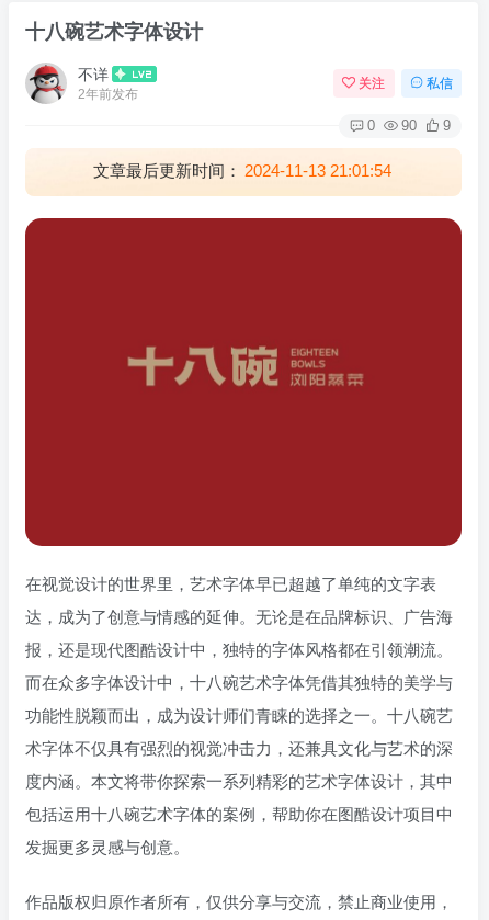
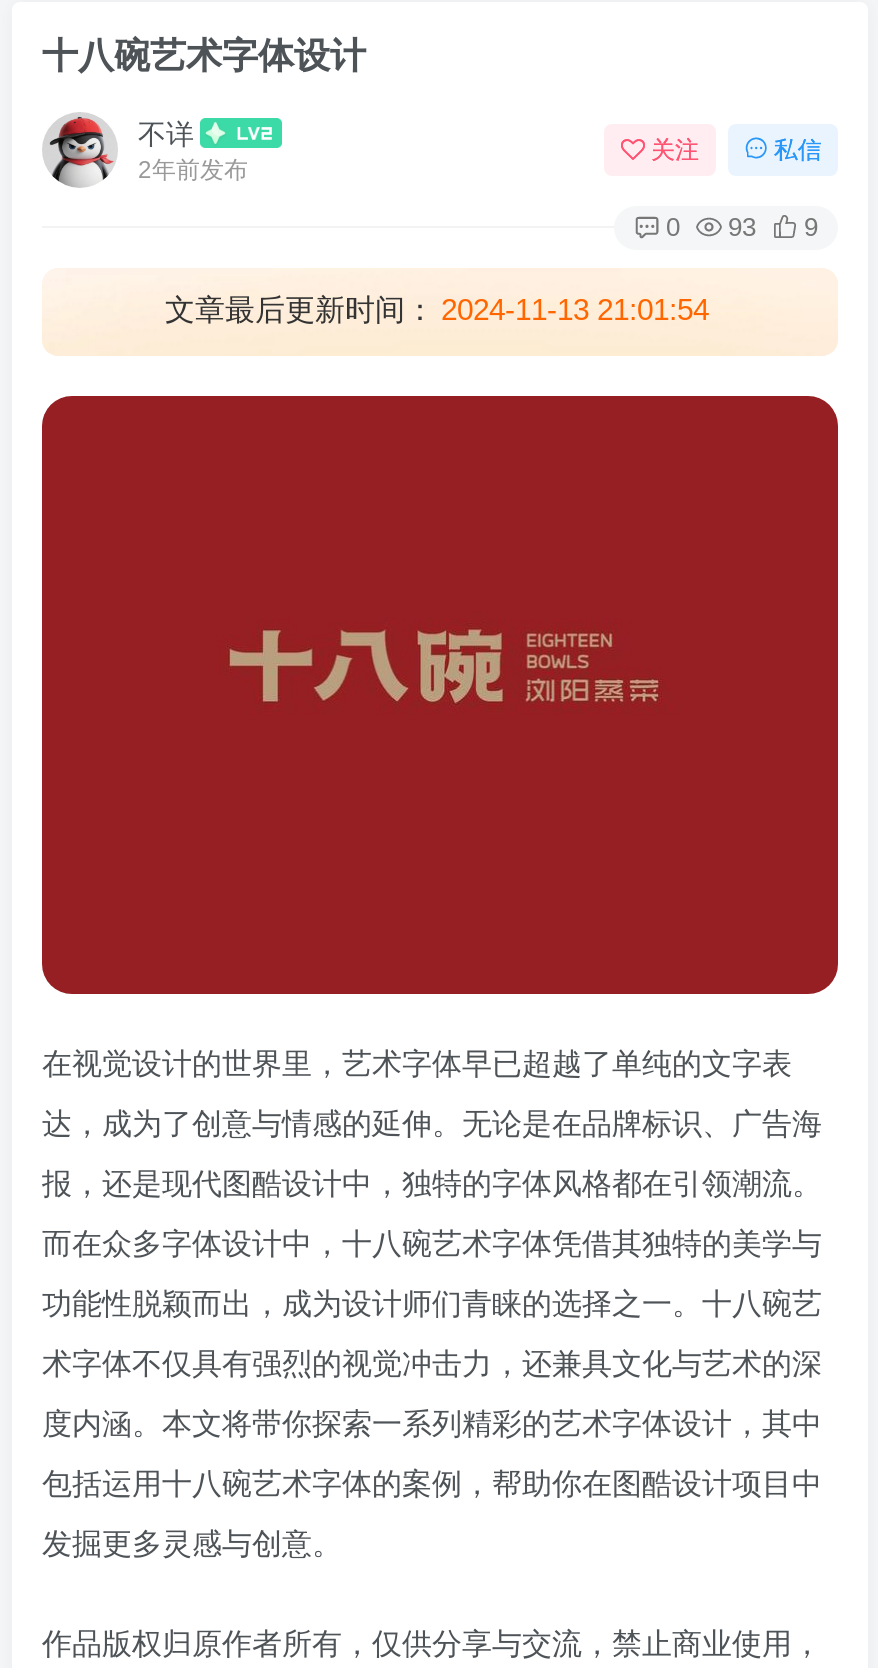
- 0 90 9
+ 0 93 9
